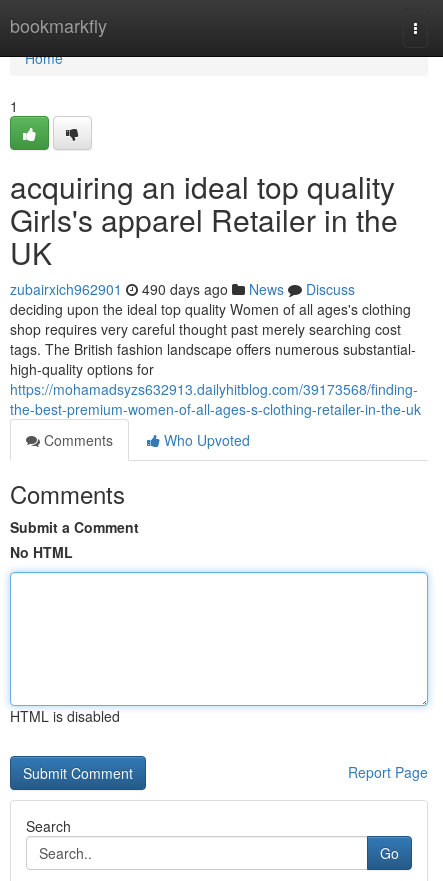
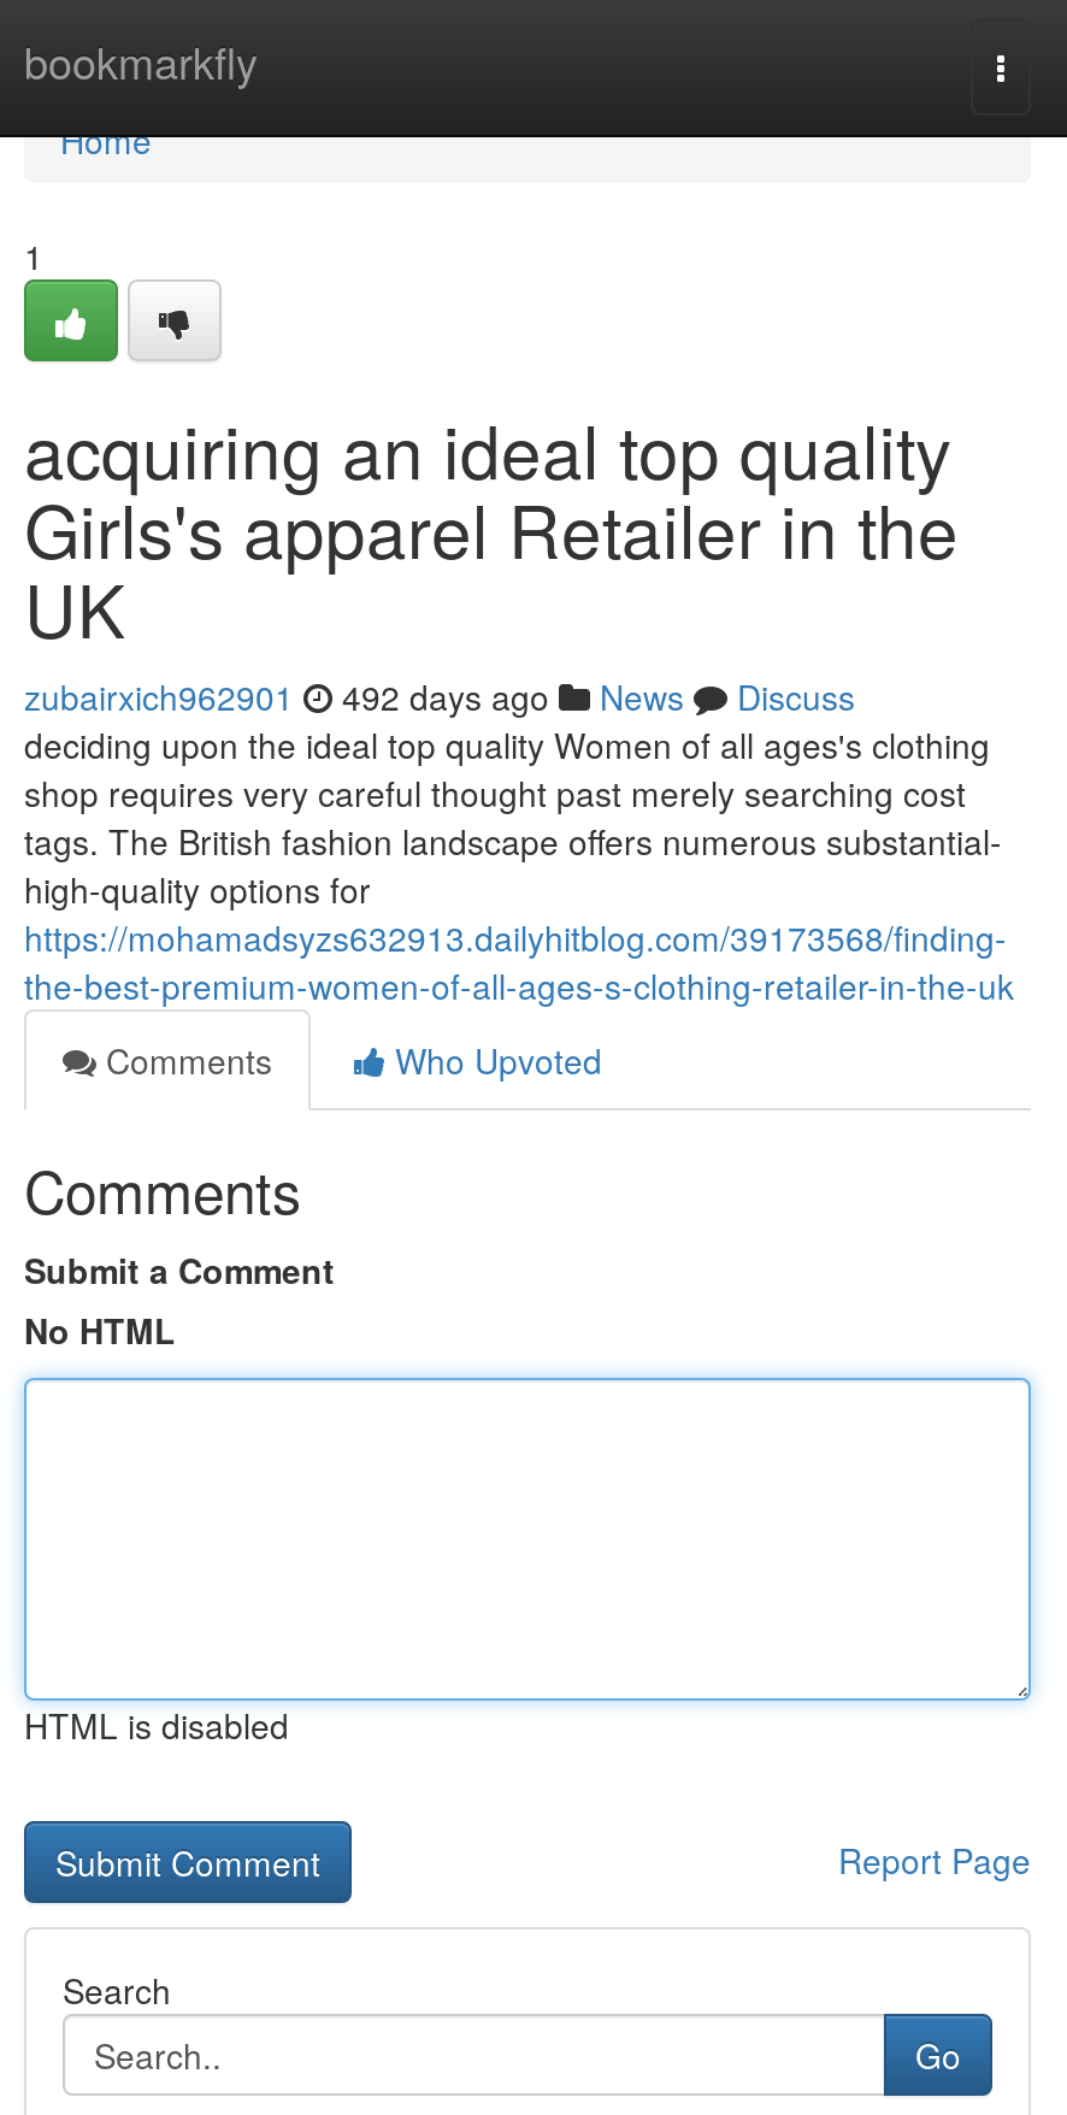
- zubairxich962901 490 days ago News Discuss
+ zubairxich962901 492 days ago News Discuss
